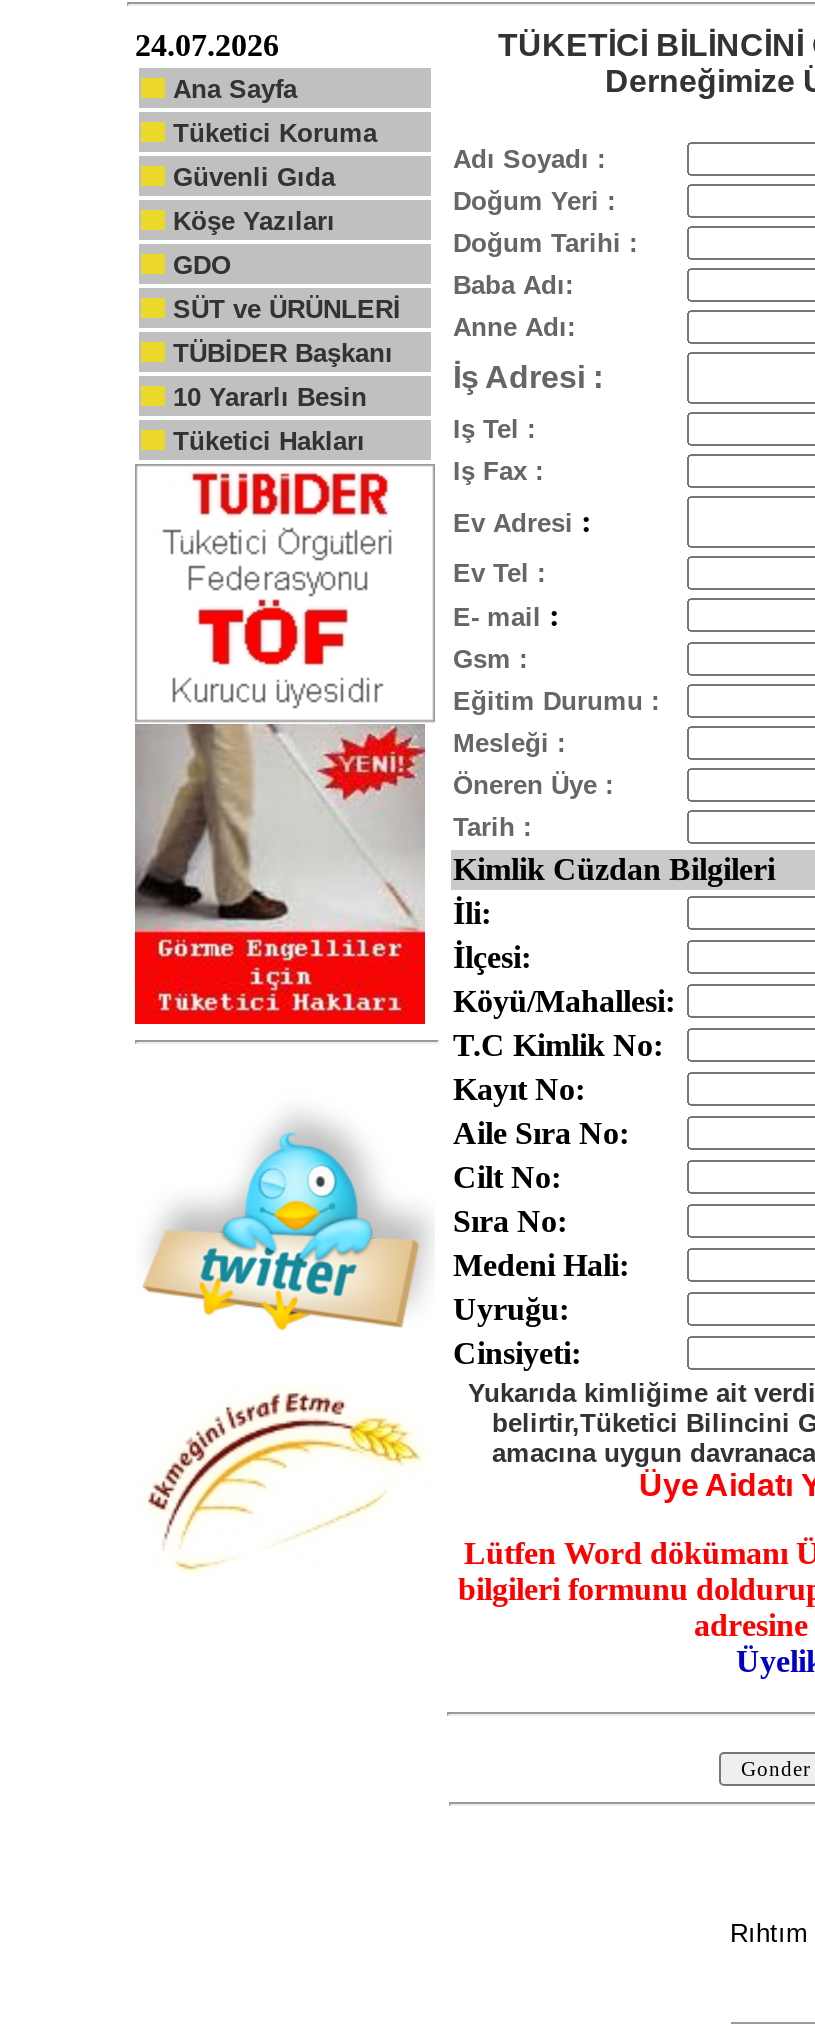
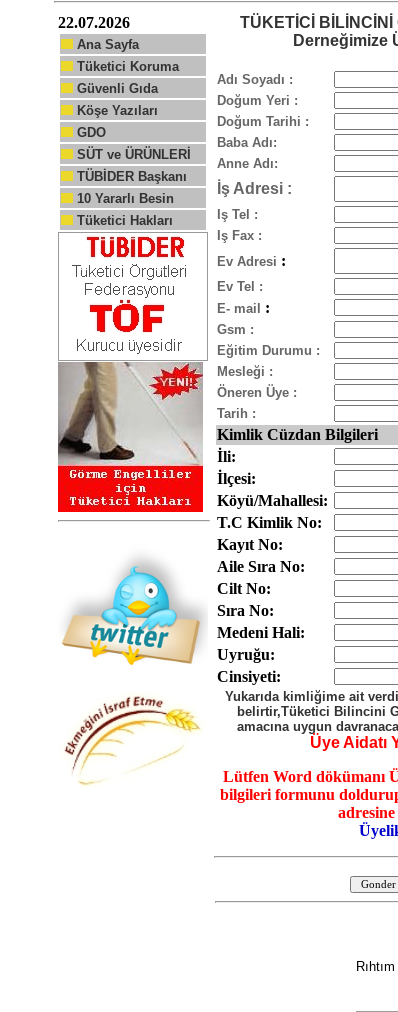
- 24.07.2026
+ 22.07.2026
